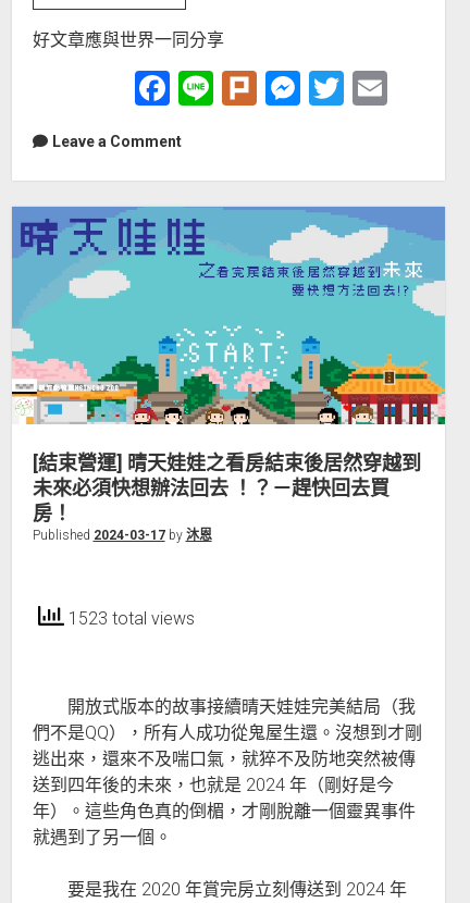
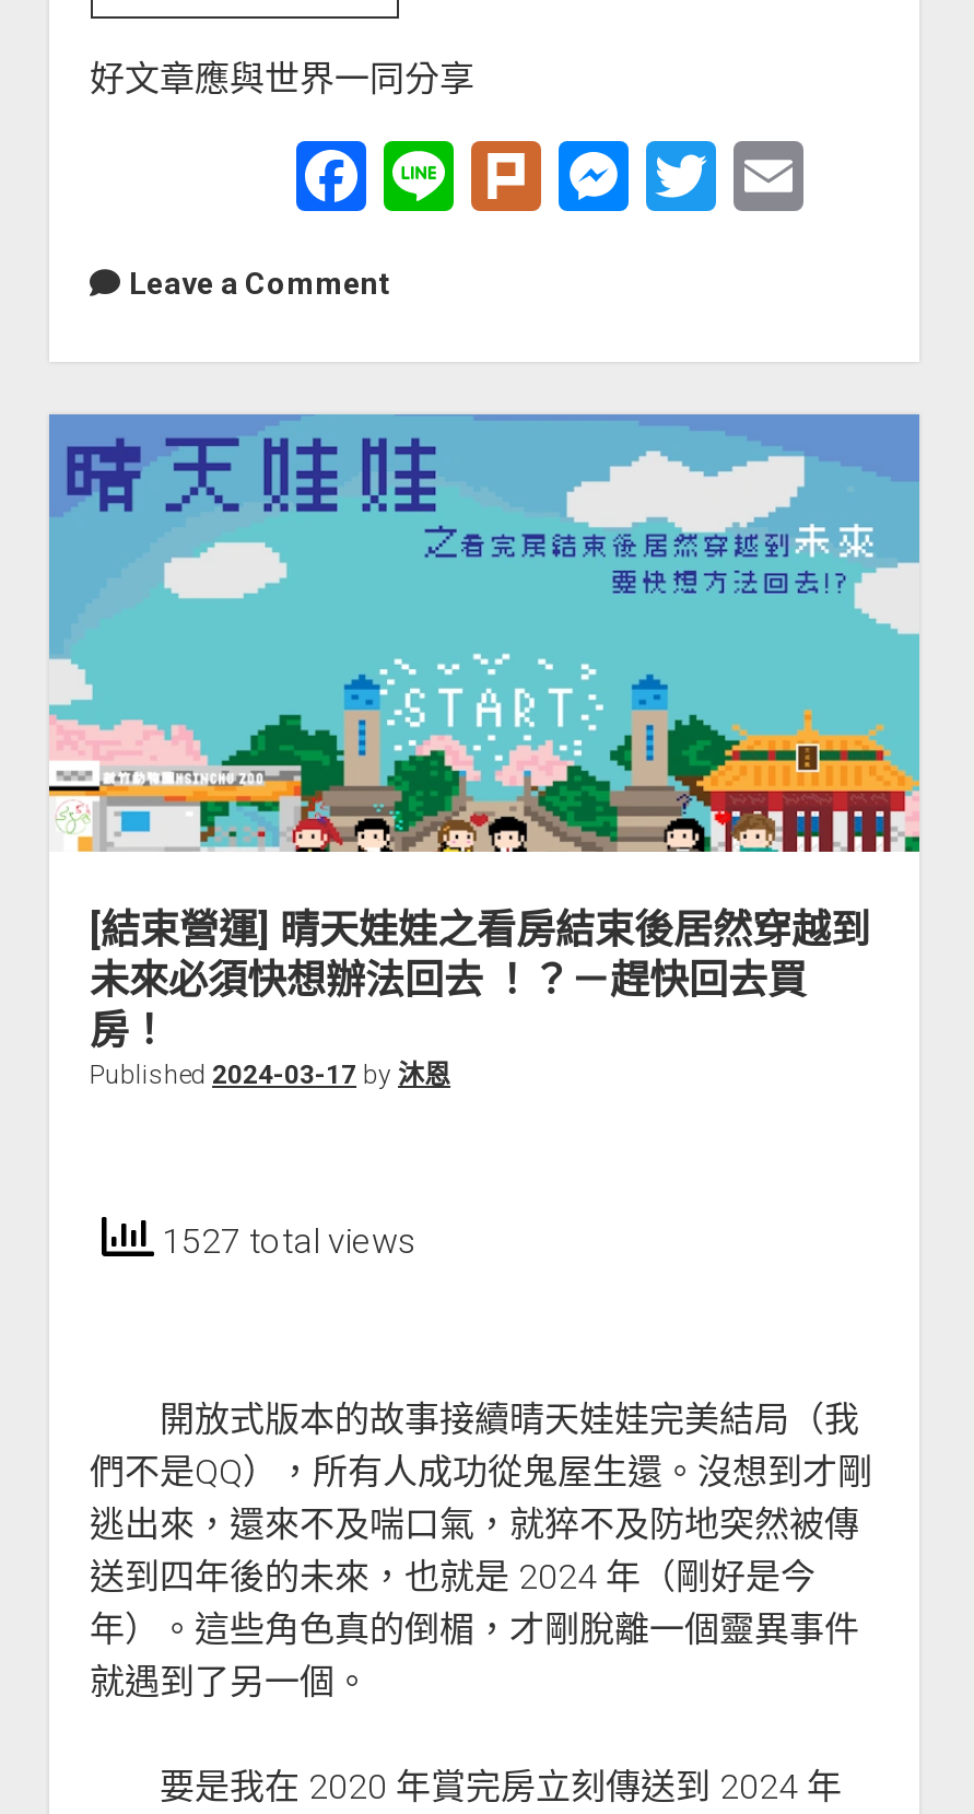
- 1523 total views
+ 1527 total views
